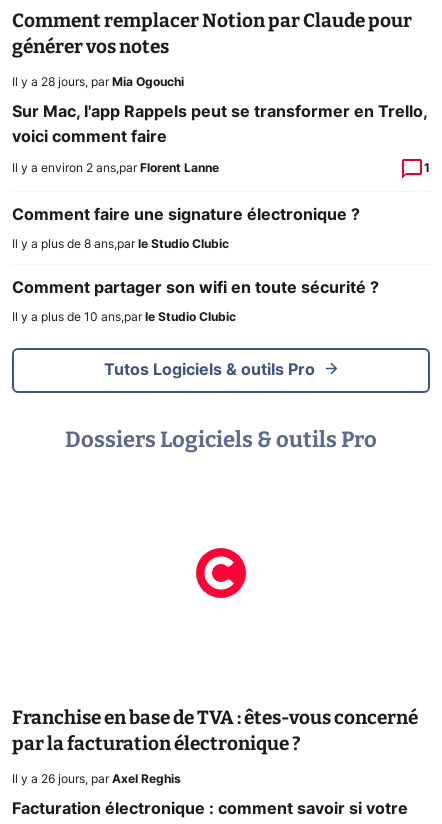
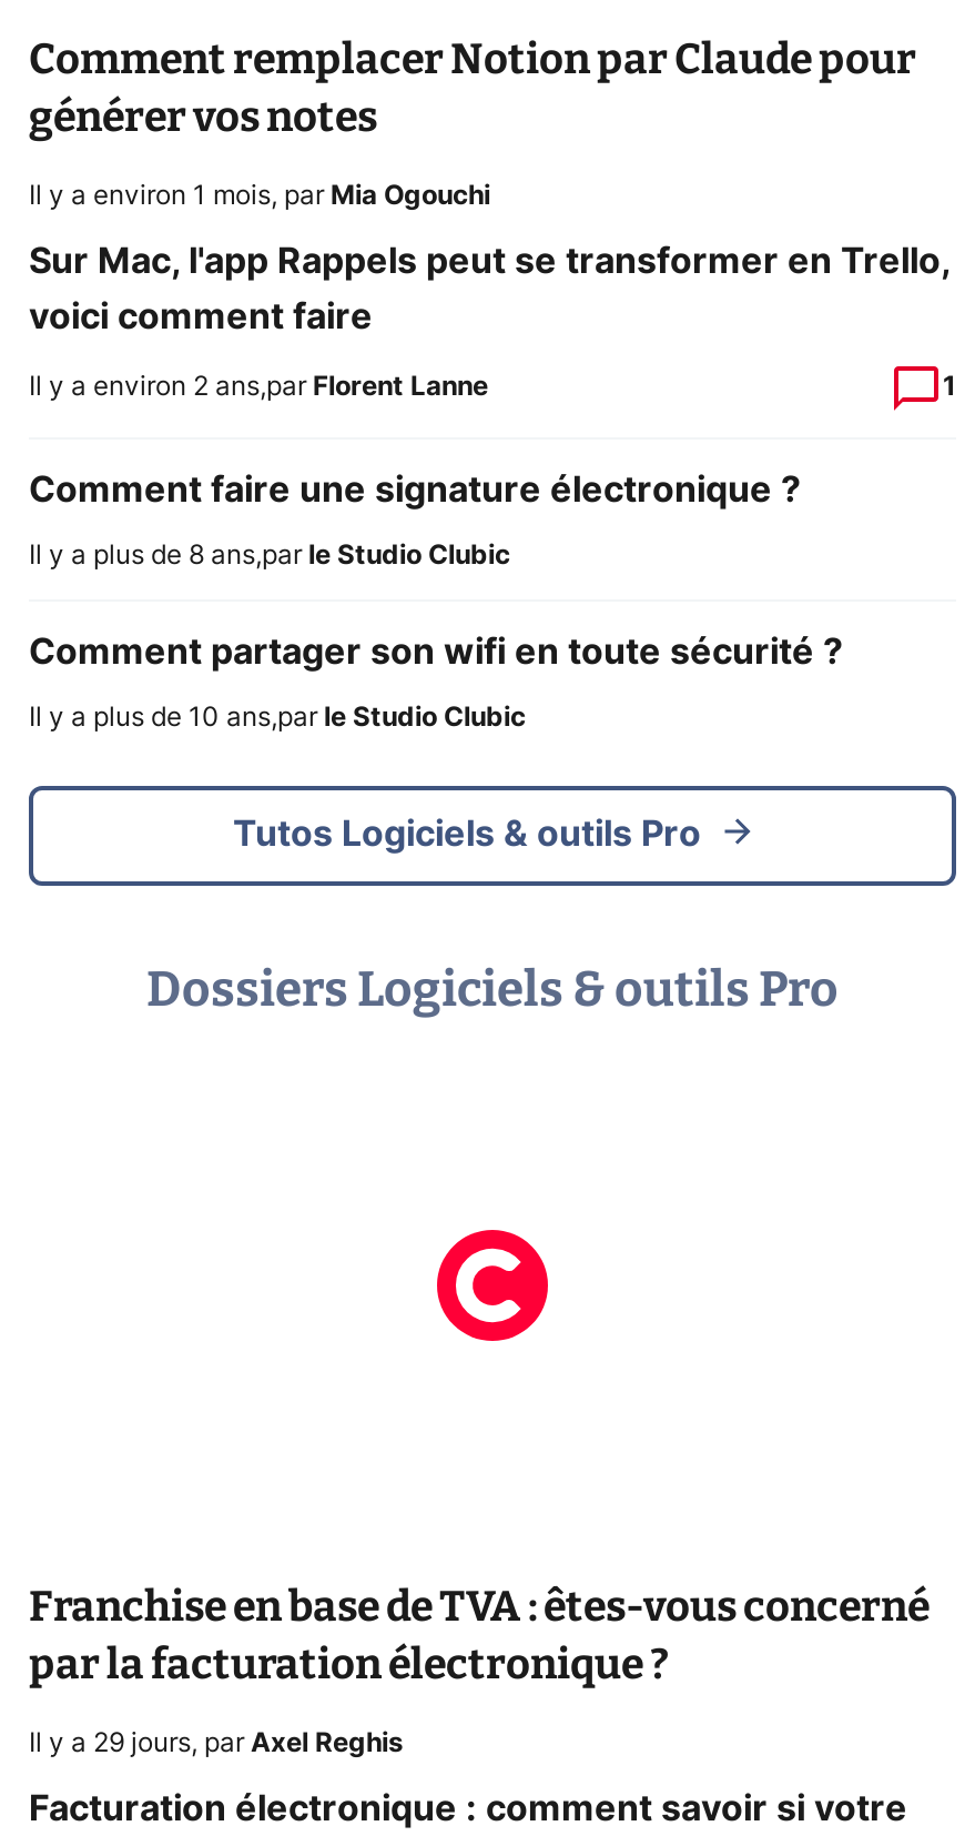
- Il y a 28 jours, par Mia Ogouchi
+ Il y a environ 1 mois, par Mia Ogouchi

- Il y a 26 jours, par Axel Reghis
+ Il y a 29 jours, par Axel Reghis
